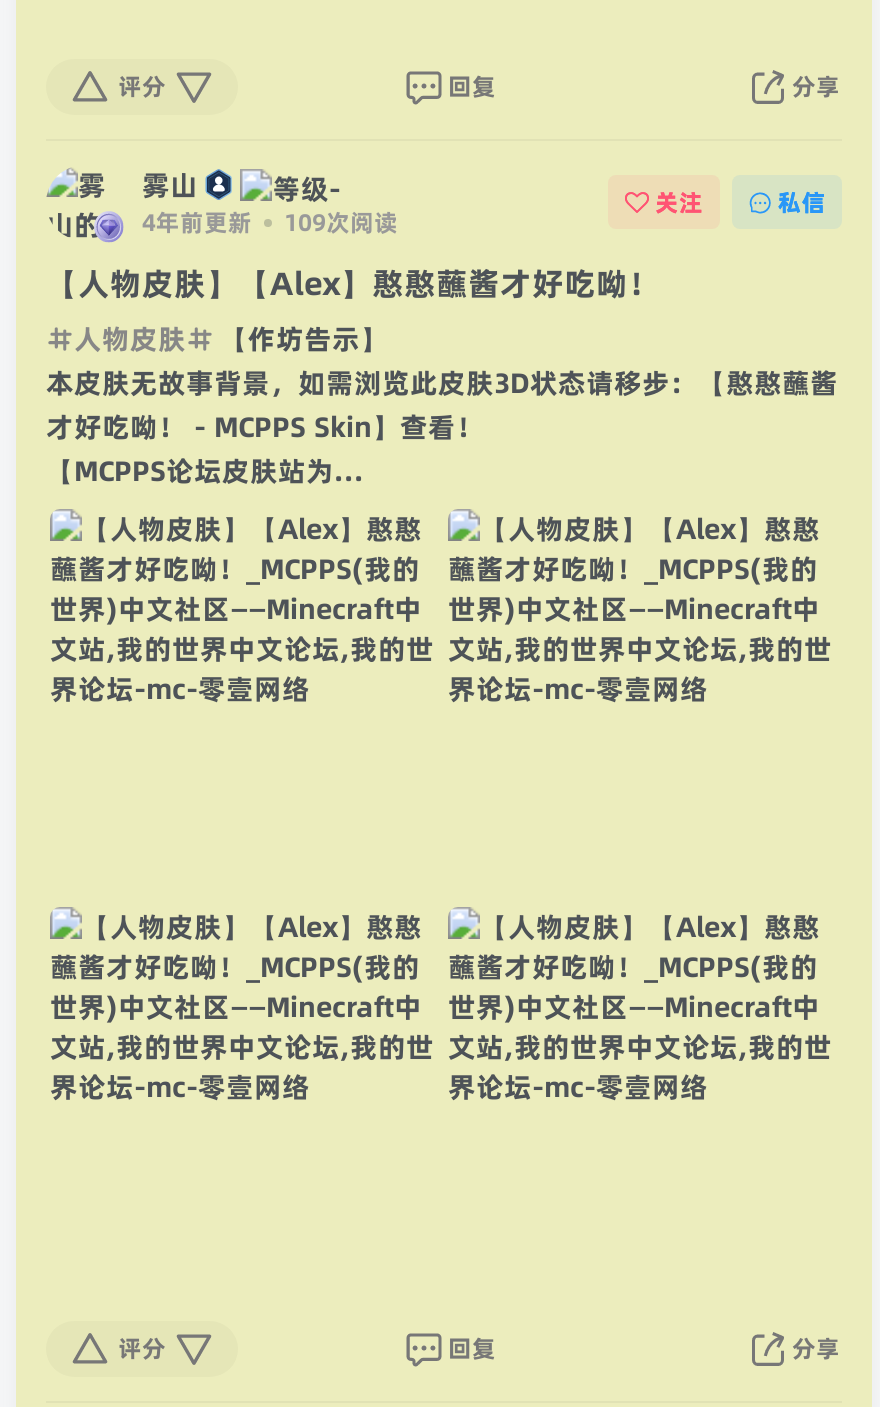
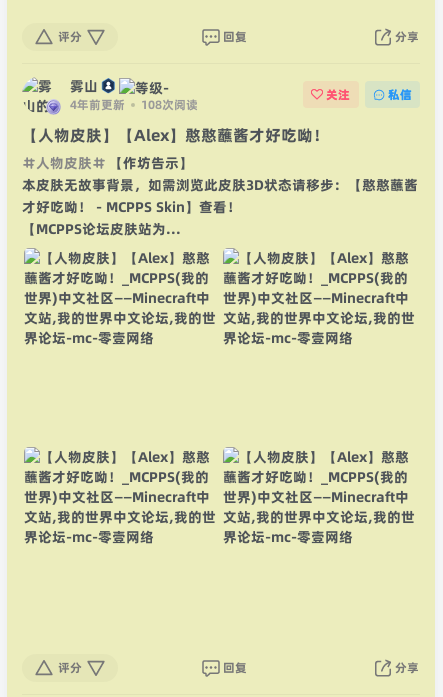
- 4年前更新 109次阅读
+ 4年前更新 108次阅读
